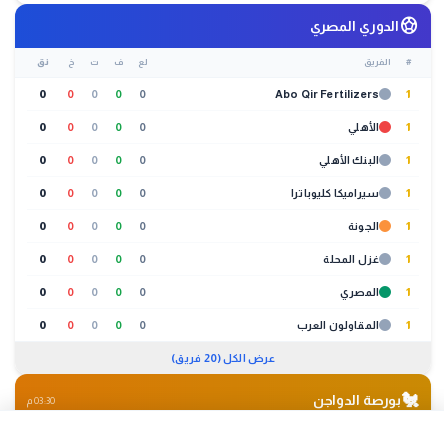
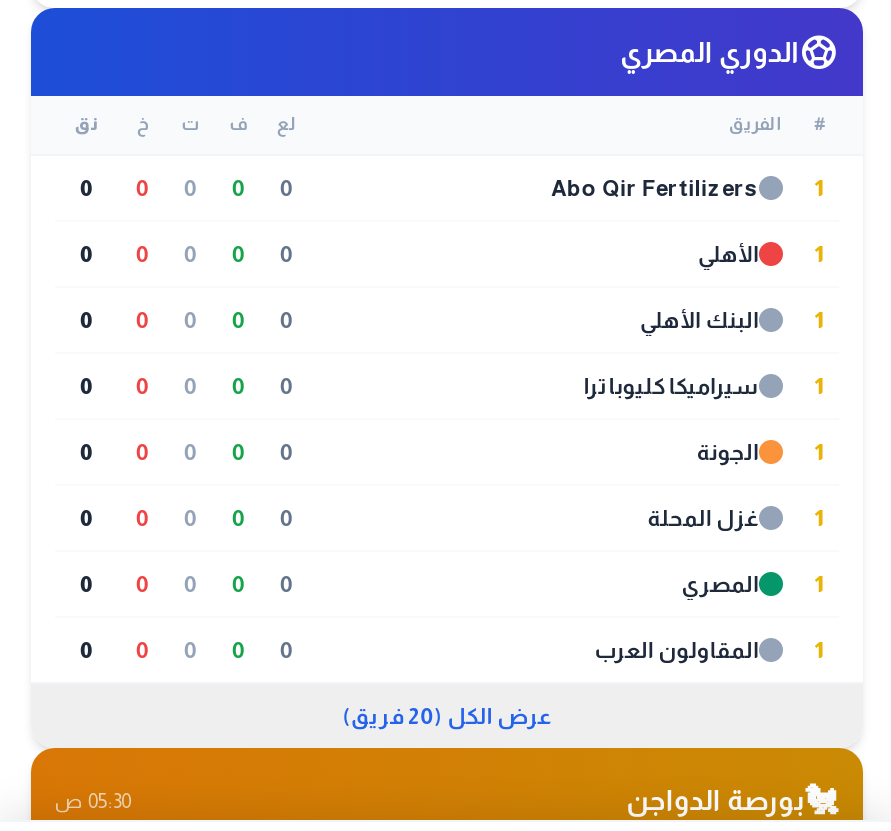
- 03:30 م
+ 05:30 ص
